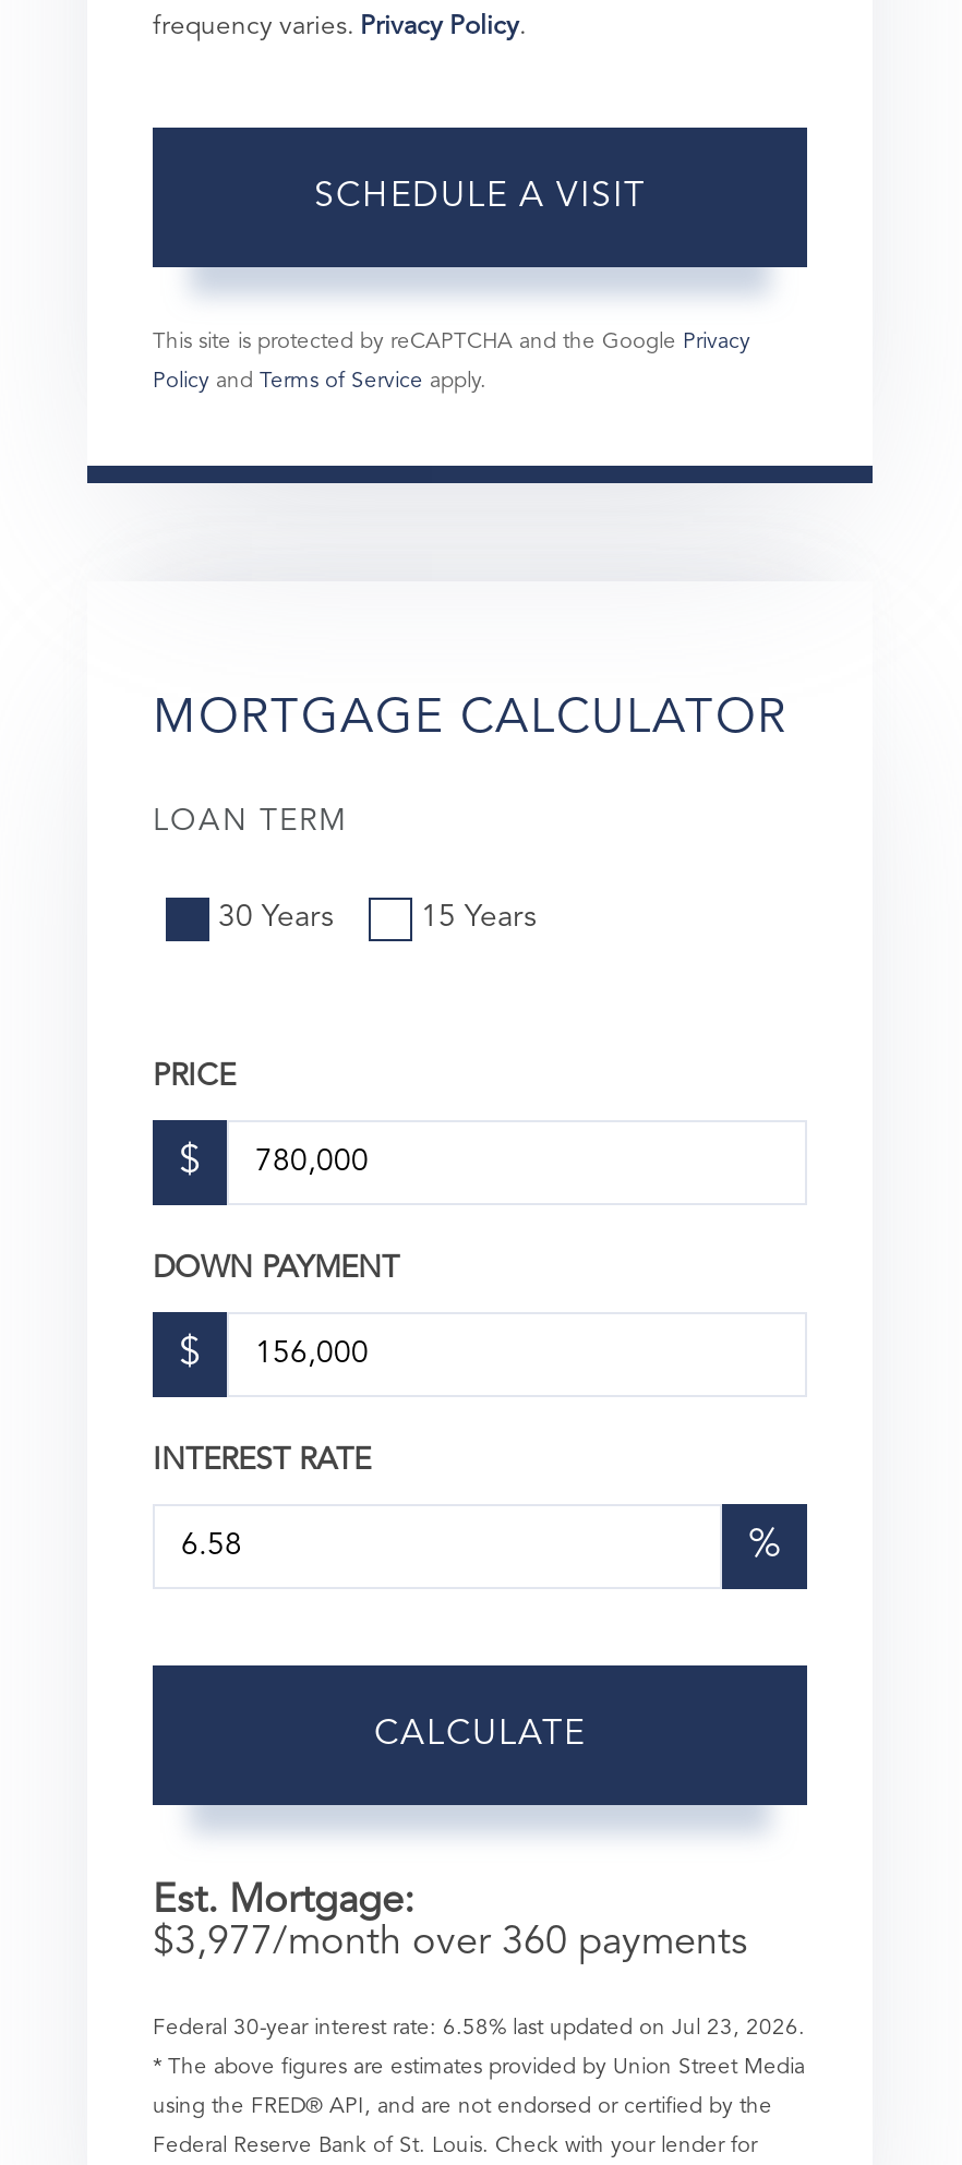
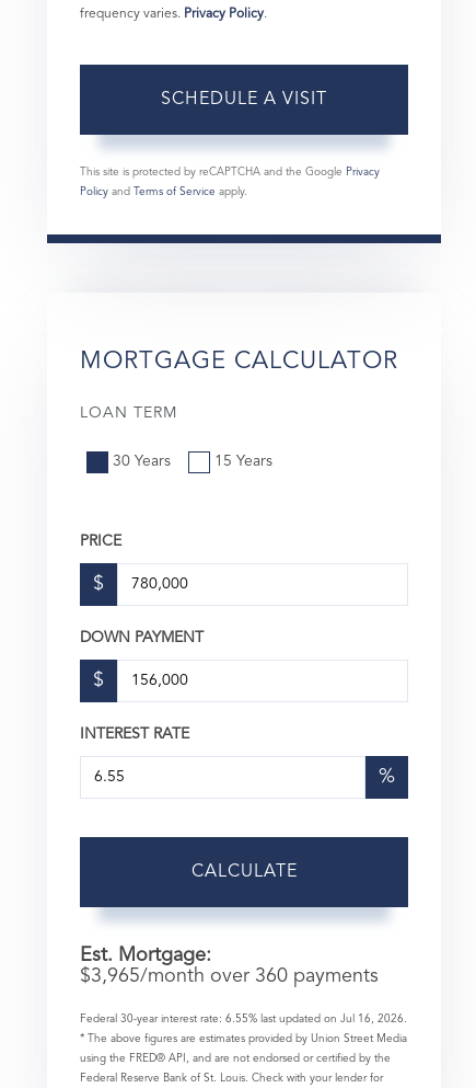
- $3,977/month over 360 payments
+ $3,965/month over 360 payments

- Federal 30-year interest rate: 6.58% last updated on Jul 23, 2026.
+ Federal 30-year interest rate: 6.55% last updated on Jul 16, 2026.
